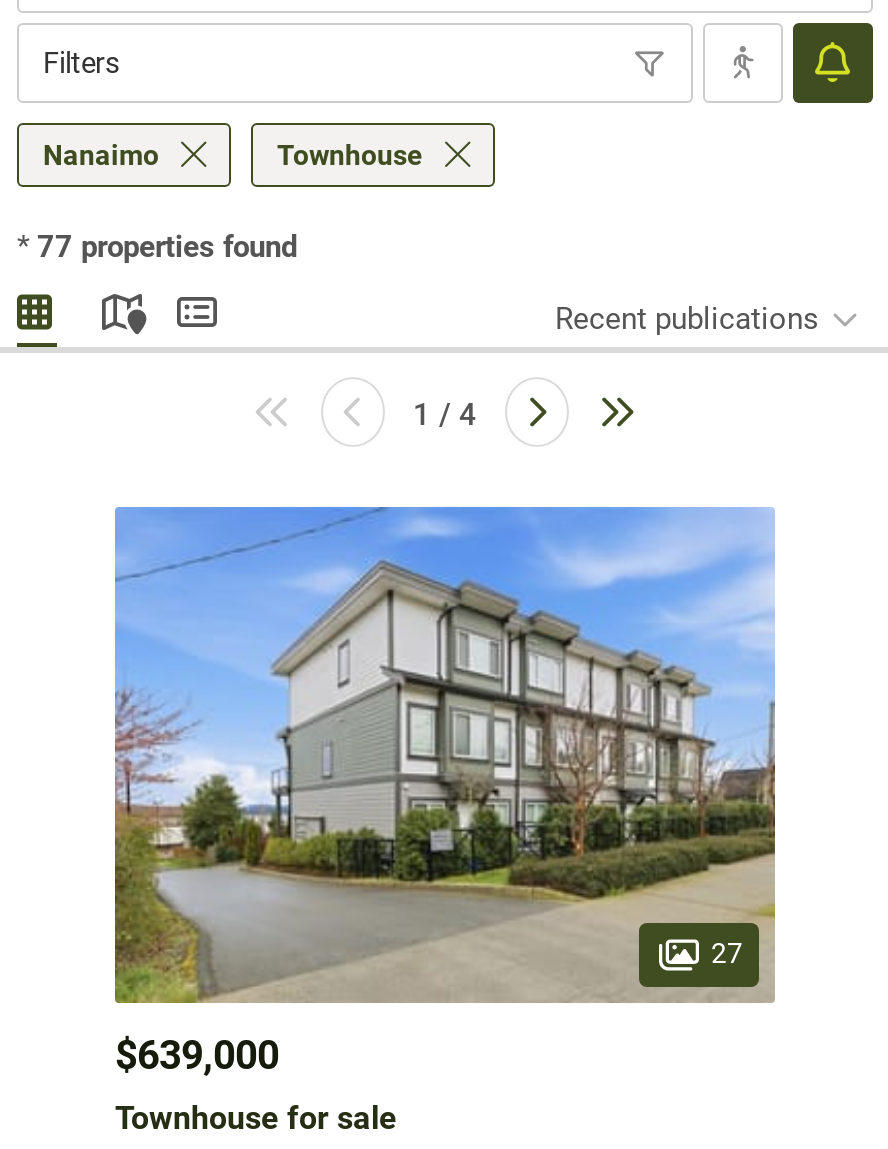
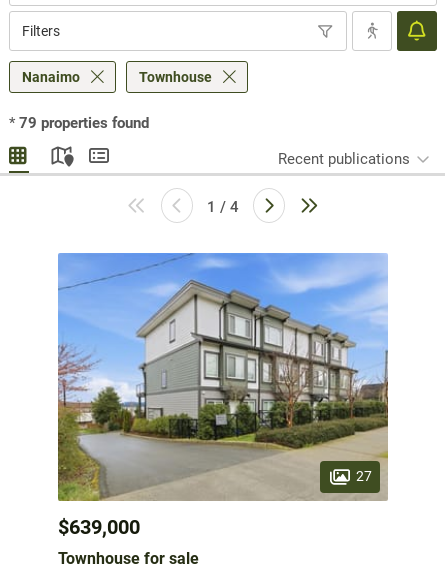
- * 77 properties found
+ * 79 properties found
